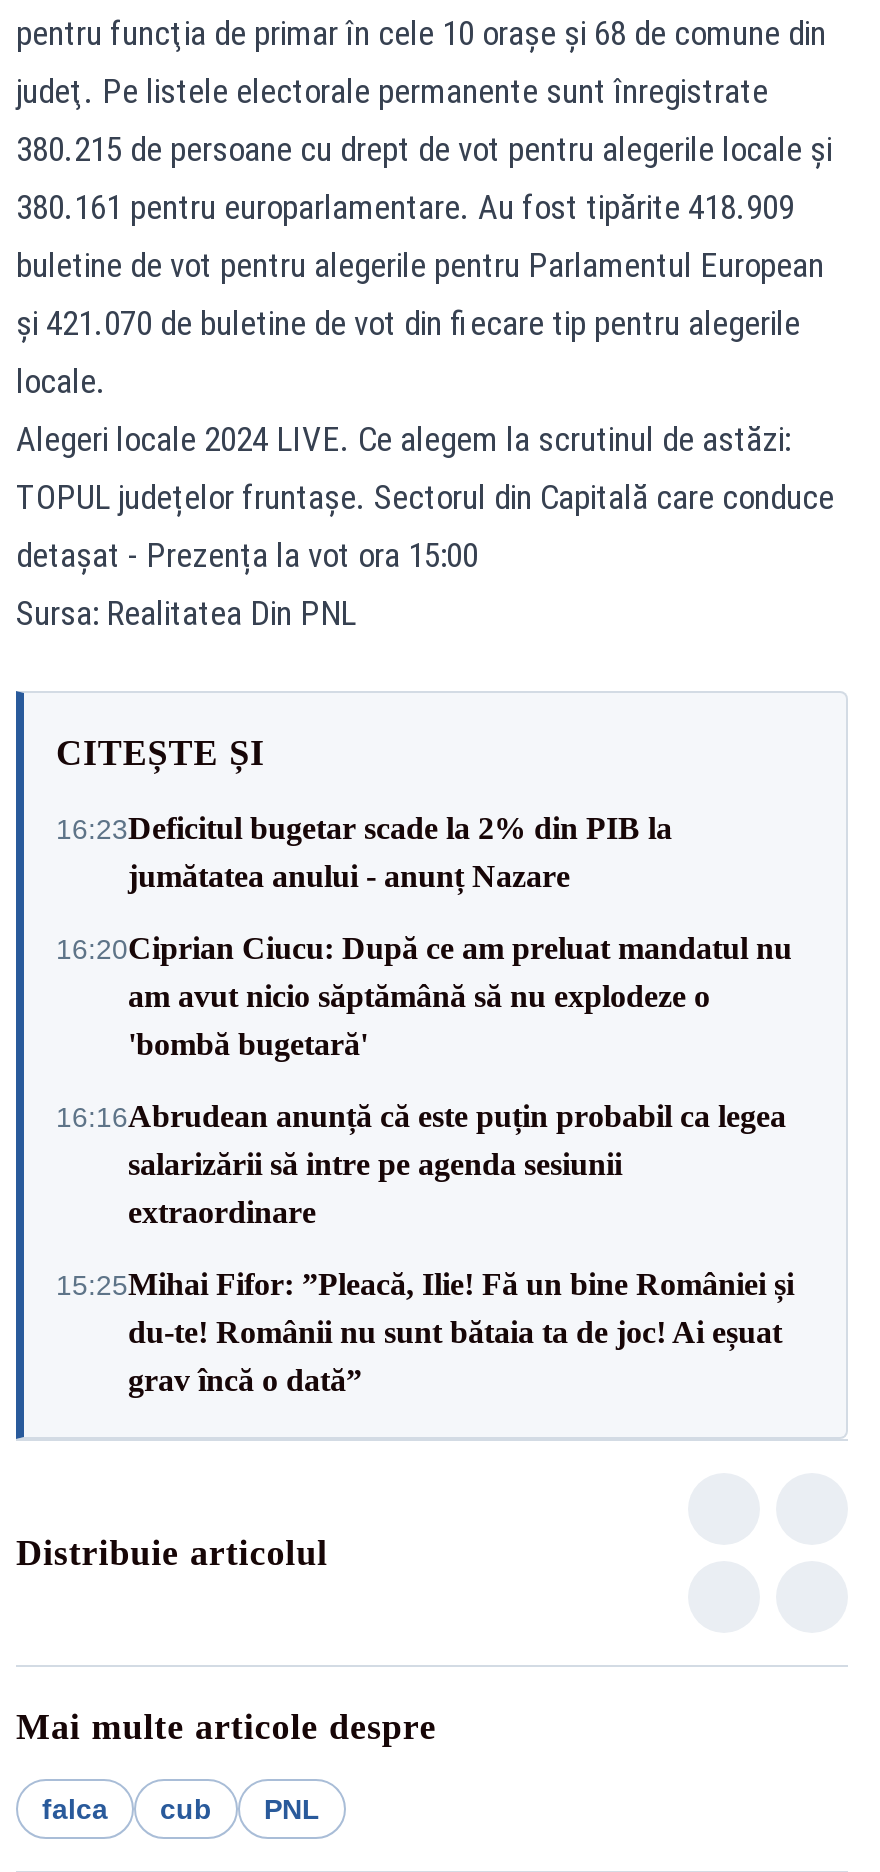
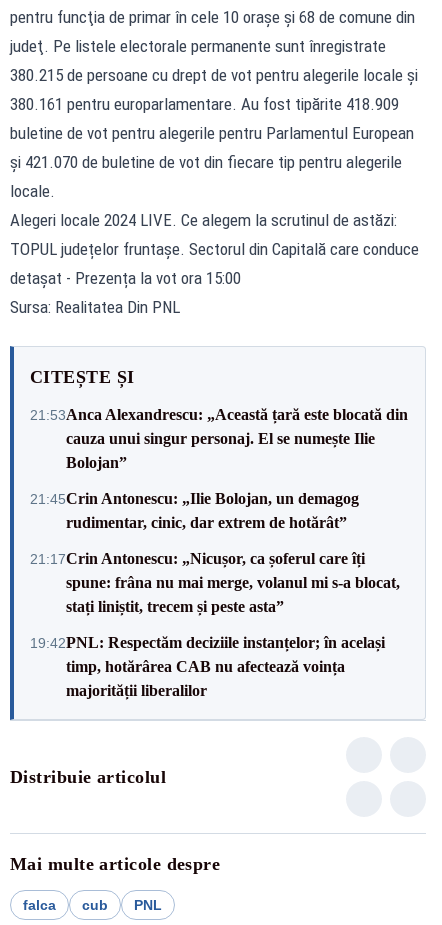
- 16:23Deficitul bugetar scade la 2% din PIB la
- jumătatea anului - anunț Nazare
+ 21:53Anca Alexandrescu: „Această țară este blocată din
+ cauza unui singur personaj. El se numește Ilie
+ Bolojan”

- 16:20Ciprian Ciucu: După ce am preluat mandatul nu
- am avut nicio săptămână să nu explodeze o
- 'bombă bugetară'
+ 21:45Crin Antonescu: „Ilie Bolojan, un demagog
+ rudimentar, cinic, dar extrem de hotărât”

- 16:16Abrudean anunță că este puțin probabil ca legea
- salarizării să intre pe agenda sesiunii
- extraordinare
+ 21:17Crin Antonescu: „Nicușor, ca șoferul care îți
+ spune: frâna nu mai merge, volanul mi s-a blocat,
+ stați liniștit, trecem și peste asta”

- 15:25Mihai Fifor: ”Pleacă, Ilie! Fă un bine României și
- du-te! Românii nu sunt bătaia ta de joc! Ai eșuat
- grav încă o dată”
+ 19:42PNL: Respectăm deciziile instanțelor; în același
+ timp, hotărârea CAB nu afectează voința
+ majorității liberalilor
